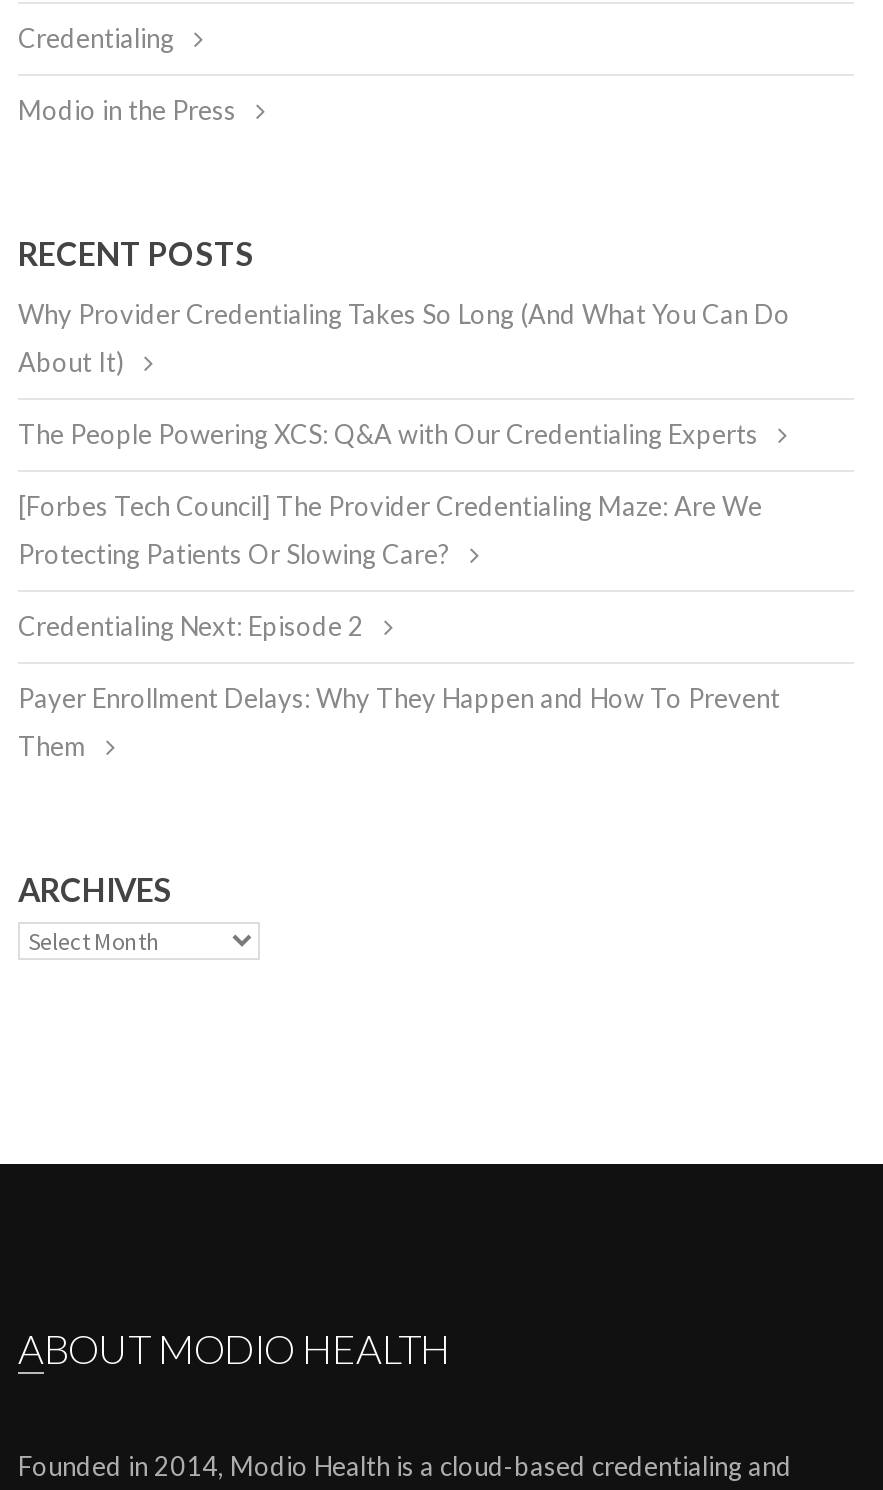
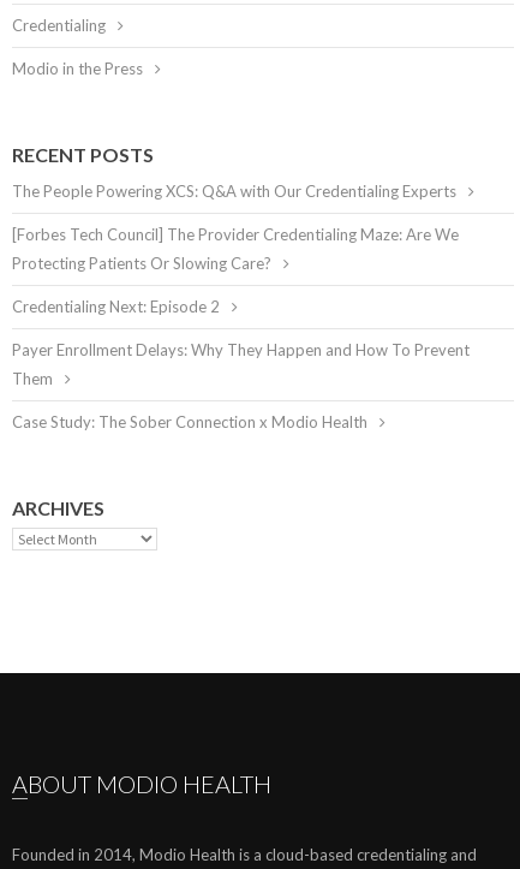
- Why Provider Credentialing Takes So Long (And What You Can Do
- About It)

moved up: The People Powering XCS: Q&A with Our Credentialing Experts | [Forbes Tech Council] The Provider Credentialing Maze: Are We | Protecting Patients Or Slowing Care? | Credentialing Next: Episode 2 | Payer Enrollment Delays: Why They Happen and How To Prevent | Them

+ Case Study: The Sober Connection x Modio Health
